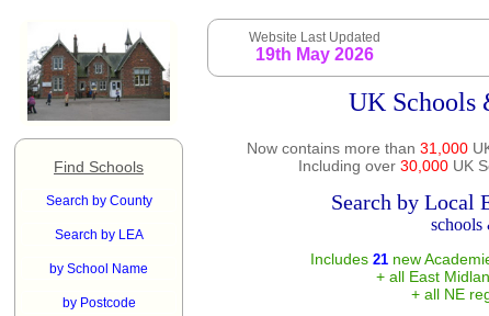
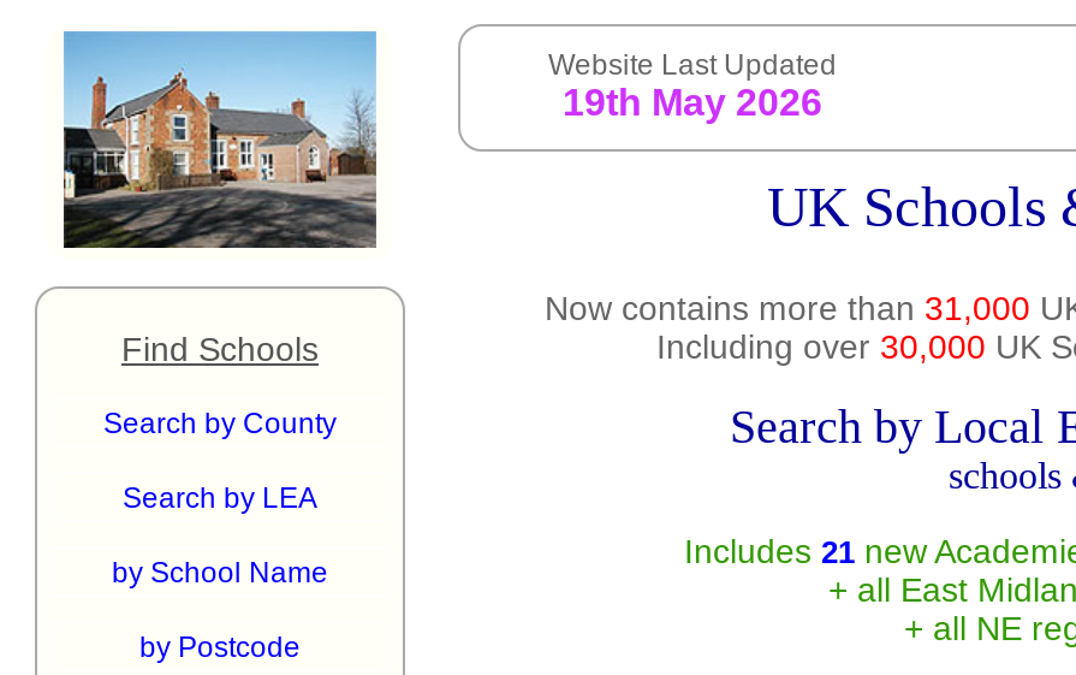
- [image]
+ [image]
